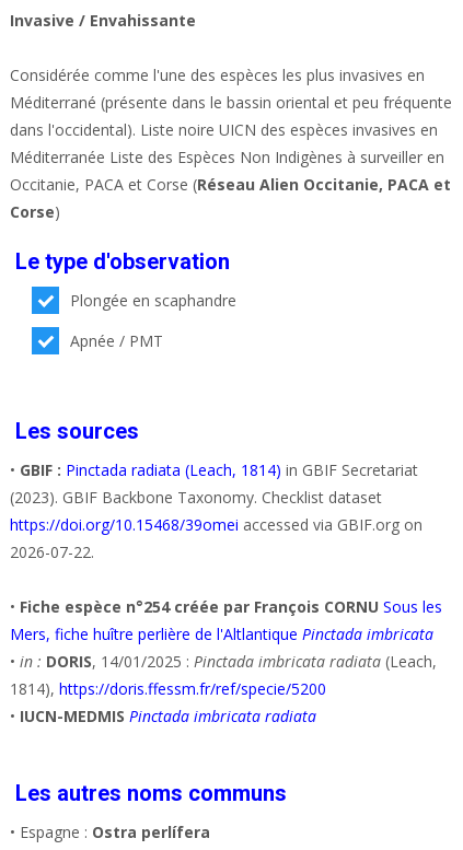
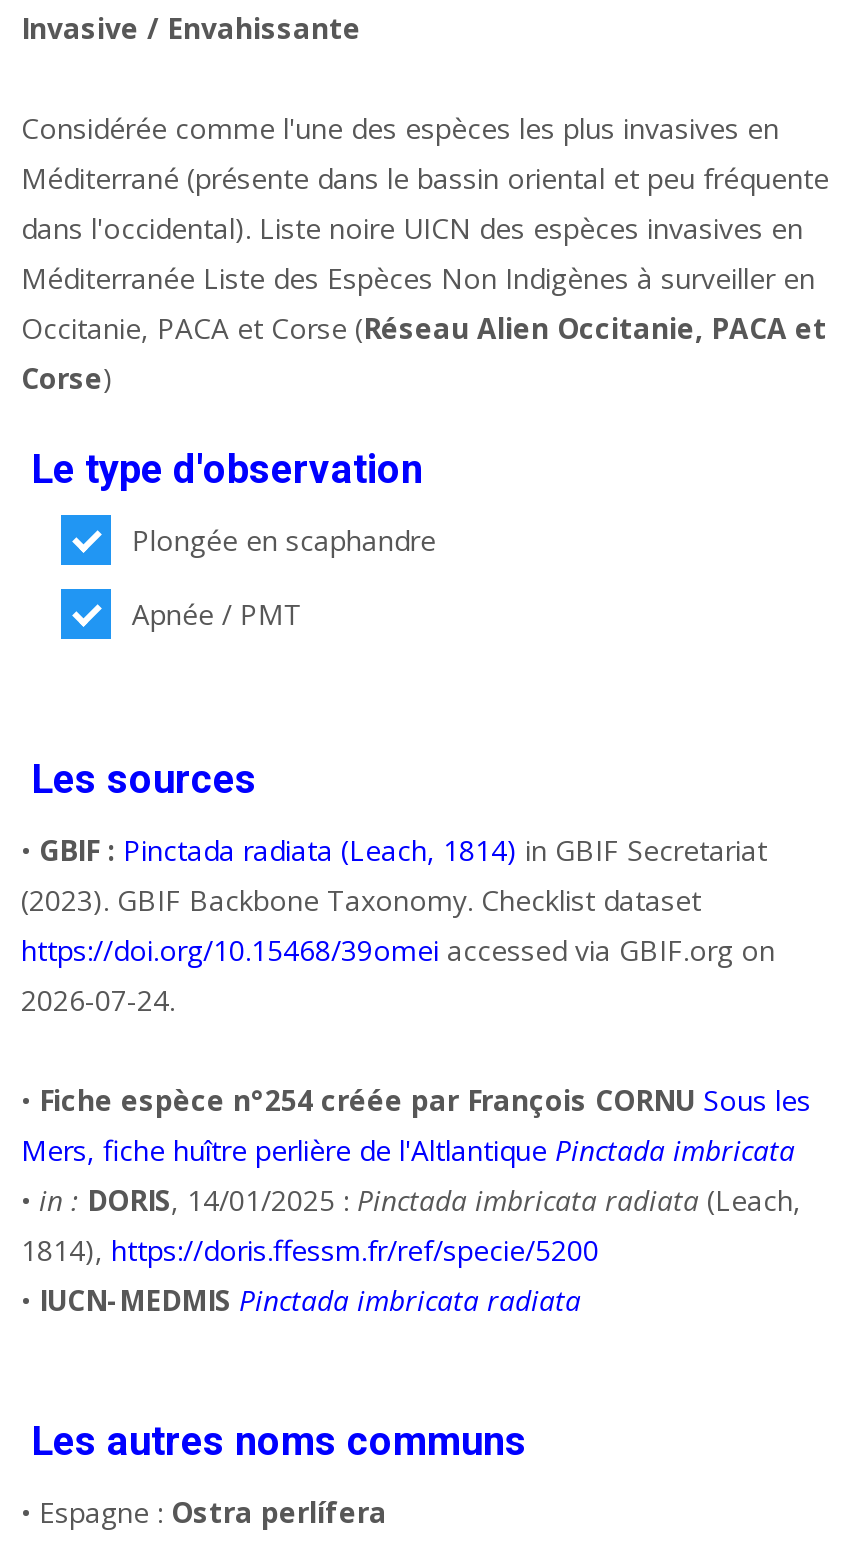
- 2026-07-22.
+ 2026-07-24.
